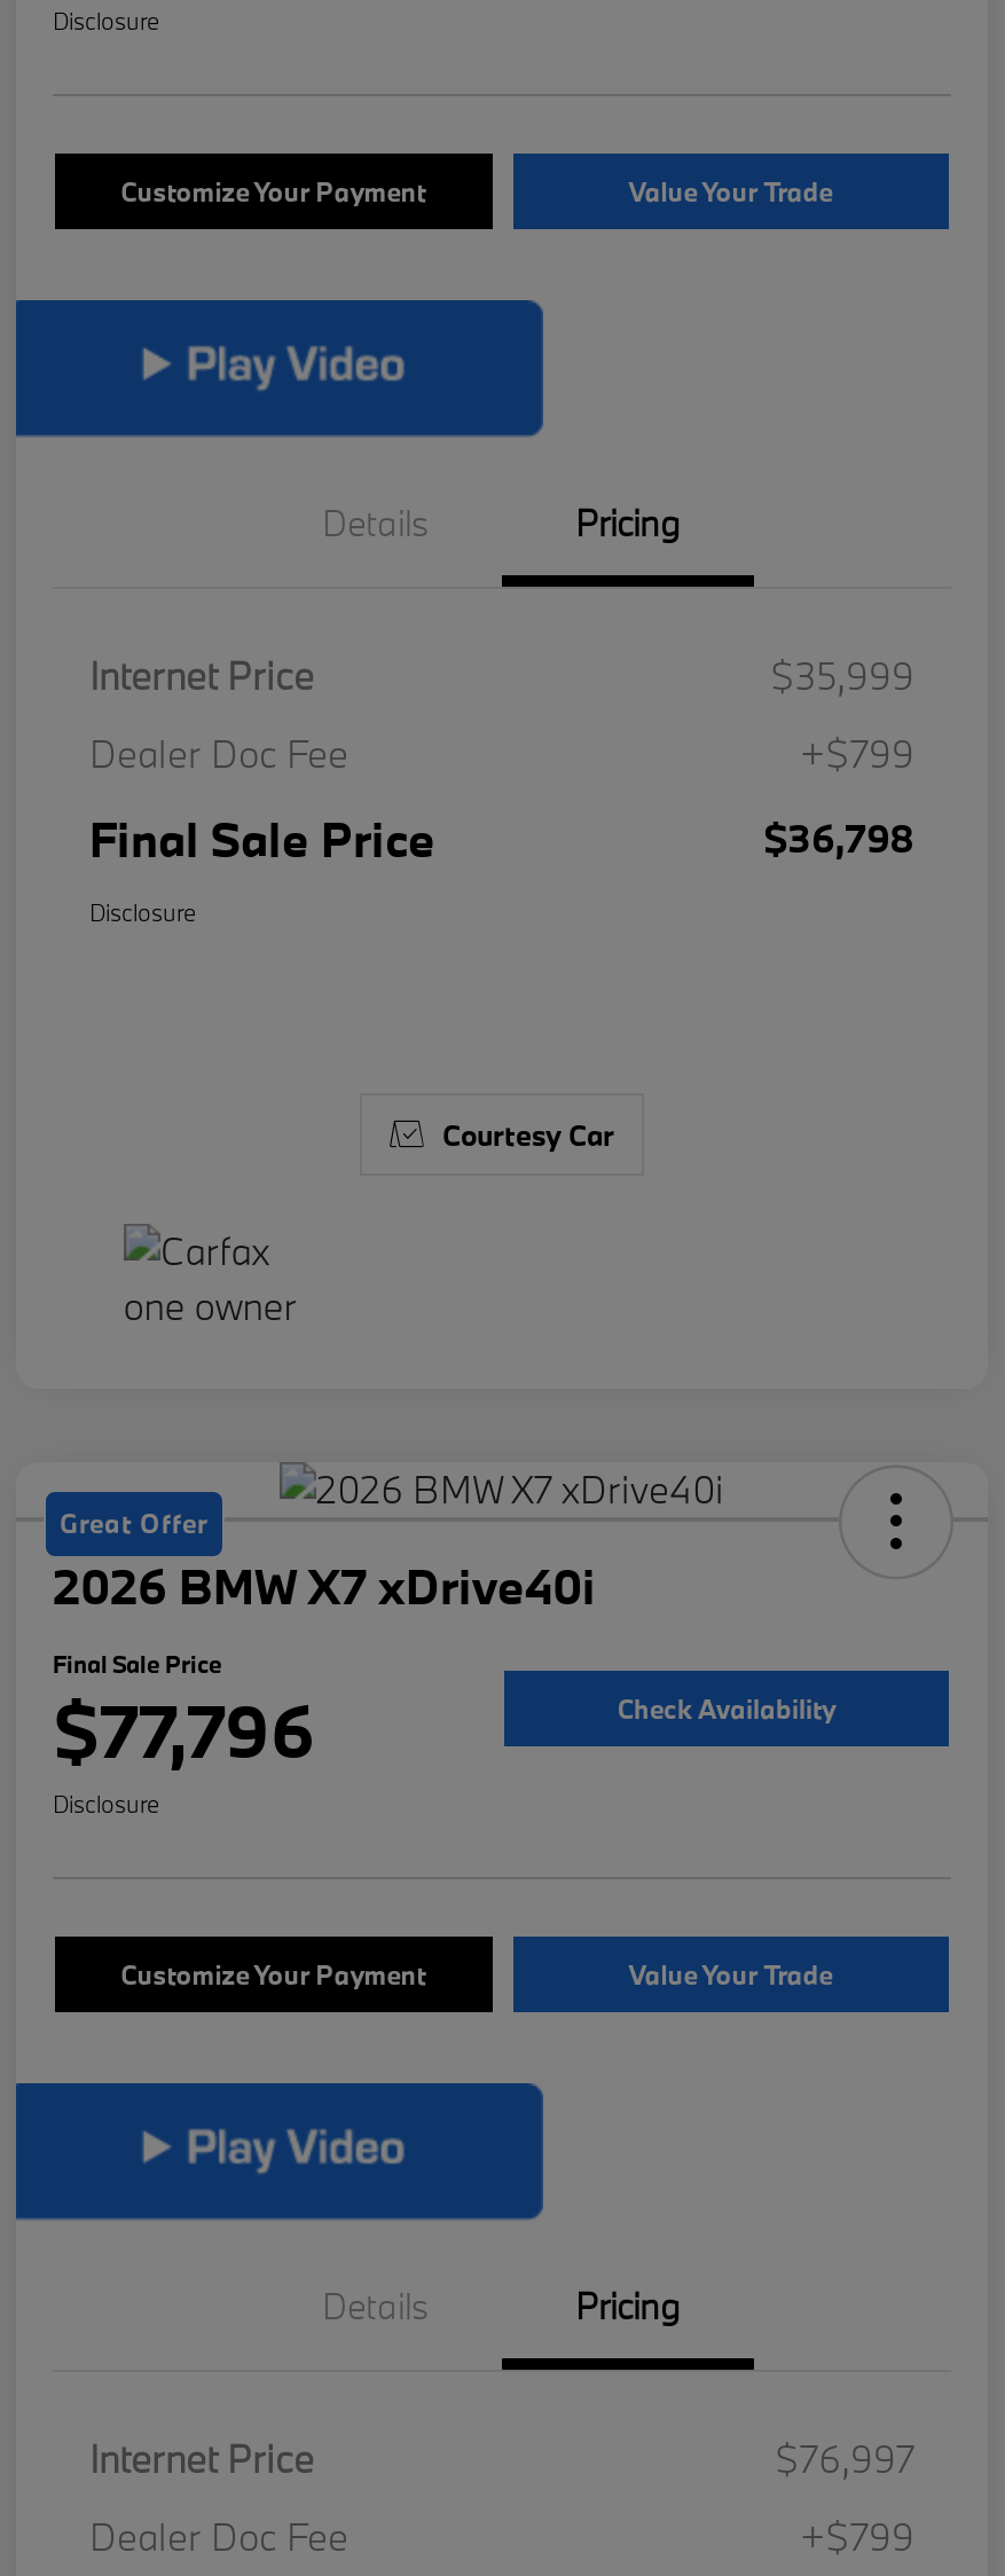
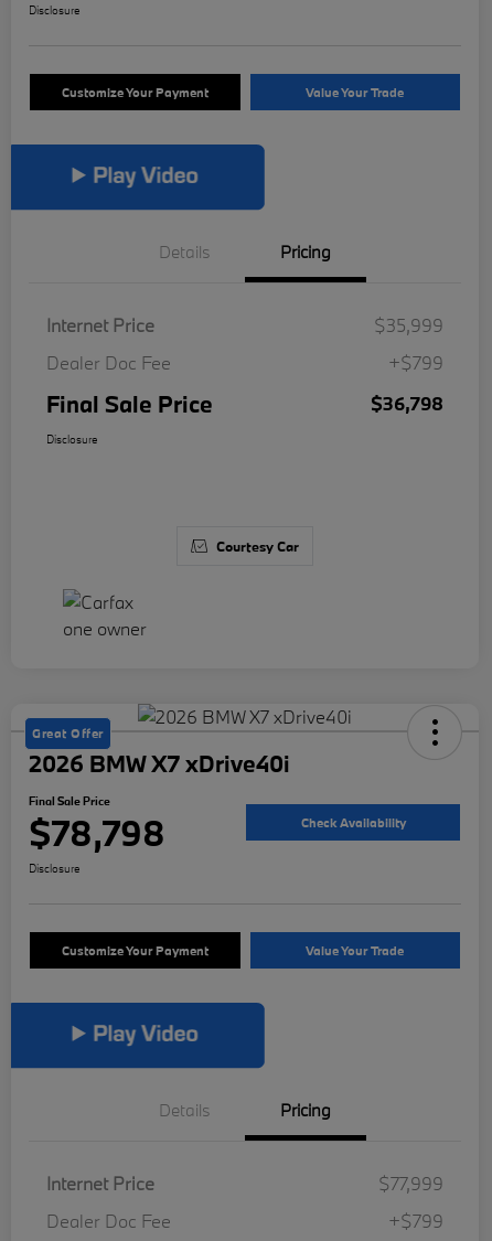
- $77,796
+ $78,798

- $76,997
+ $77,999
